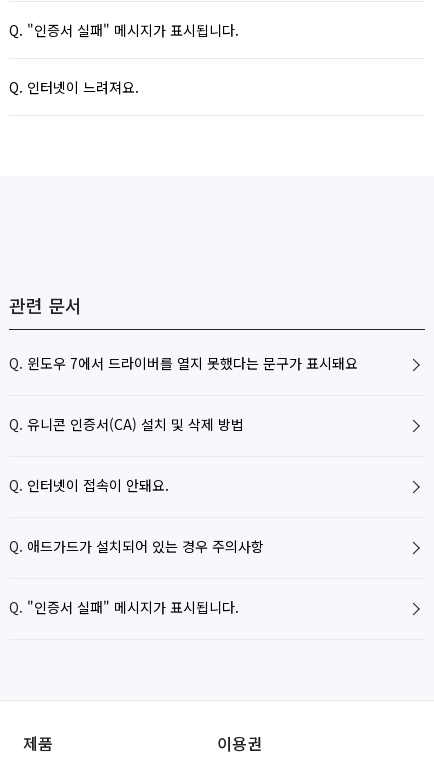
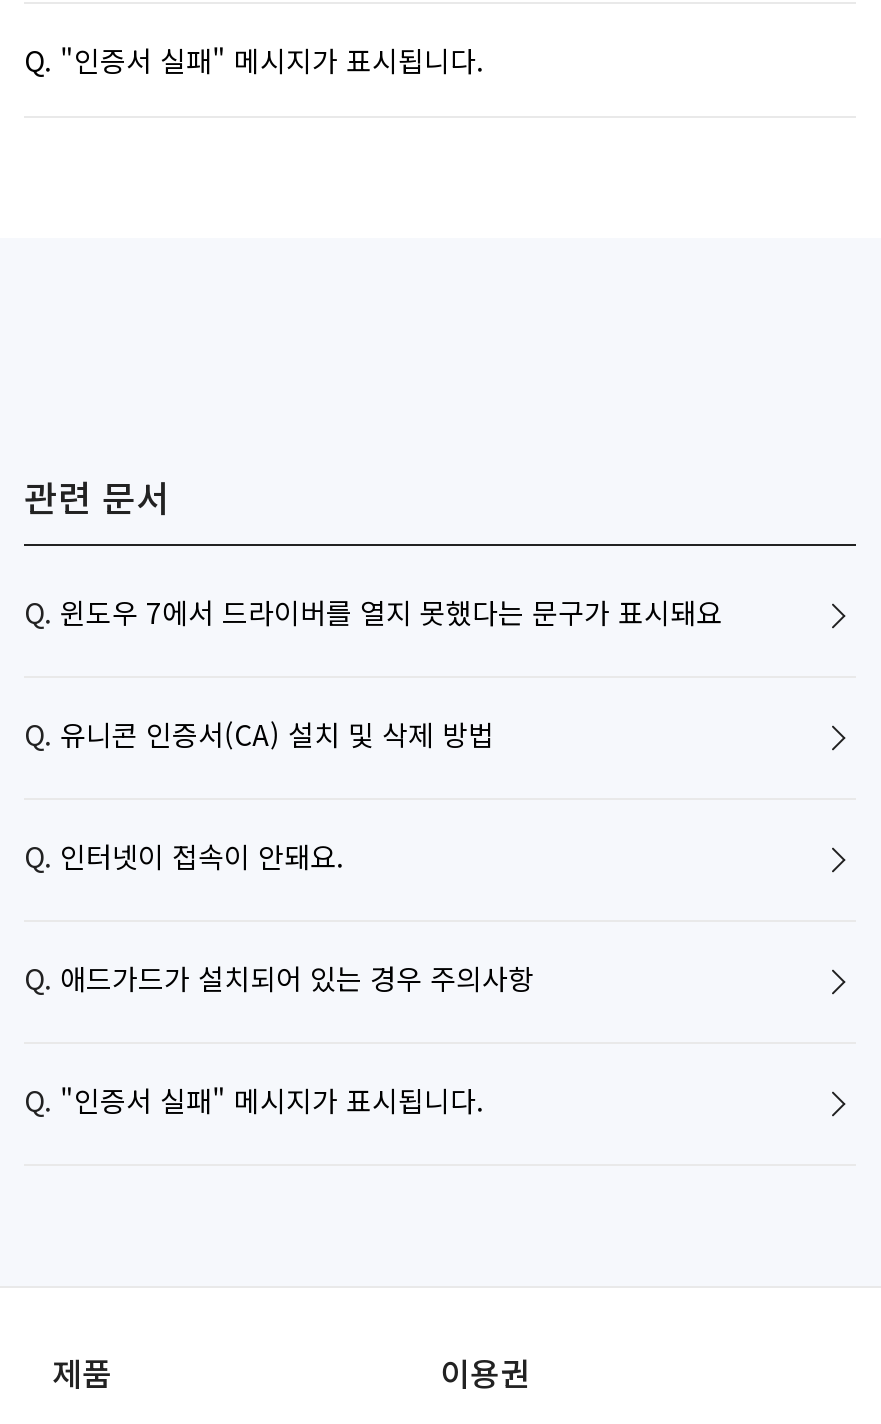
- Q. 인터넷이 느려져요.
